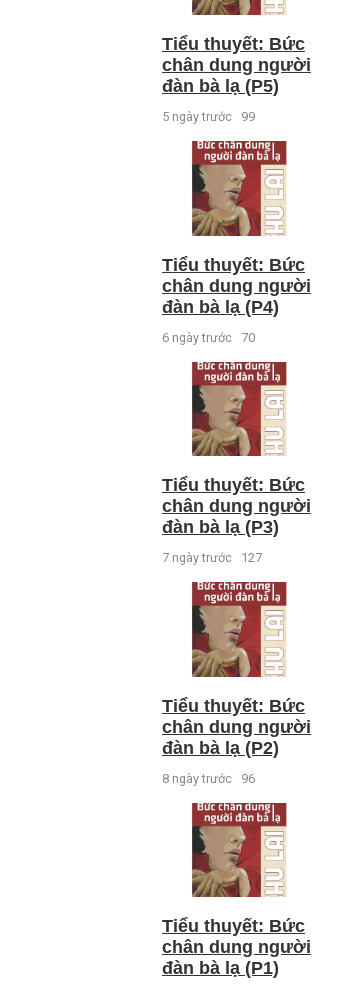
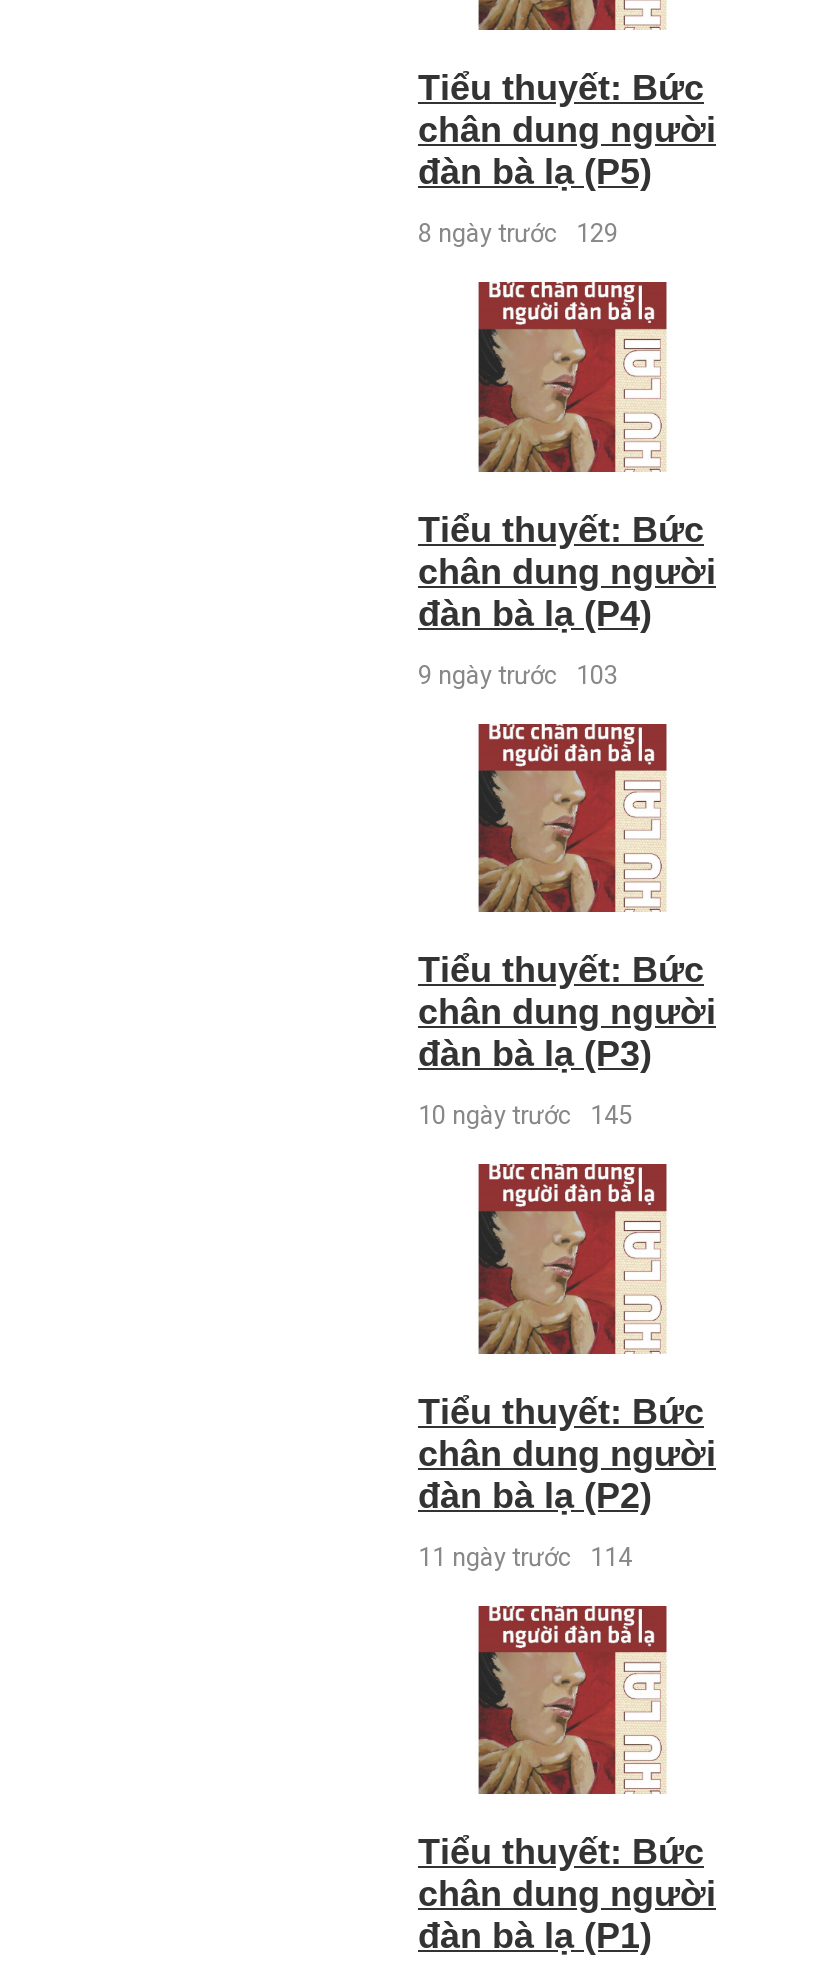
- 5 ngày trước 99
+ 8 ngày trước 129

- 6 ngày trước 70
+ 9 ngày trước 103

- 7 ngày trước 127
+ 10 ngày trước 145

- 8 ngày trước 96
+ 11 ngày trước 114
